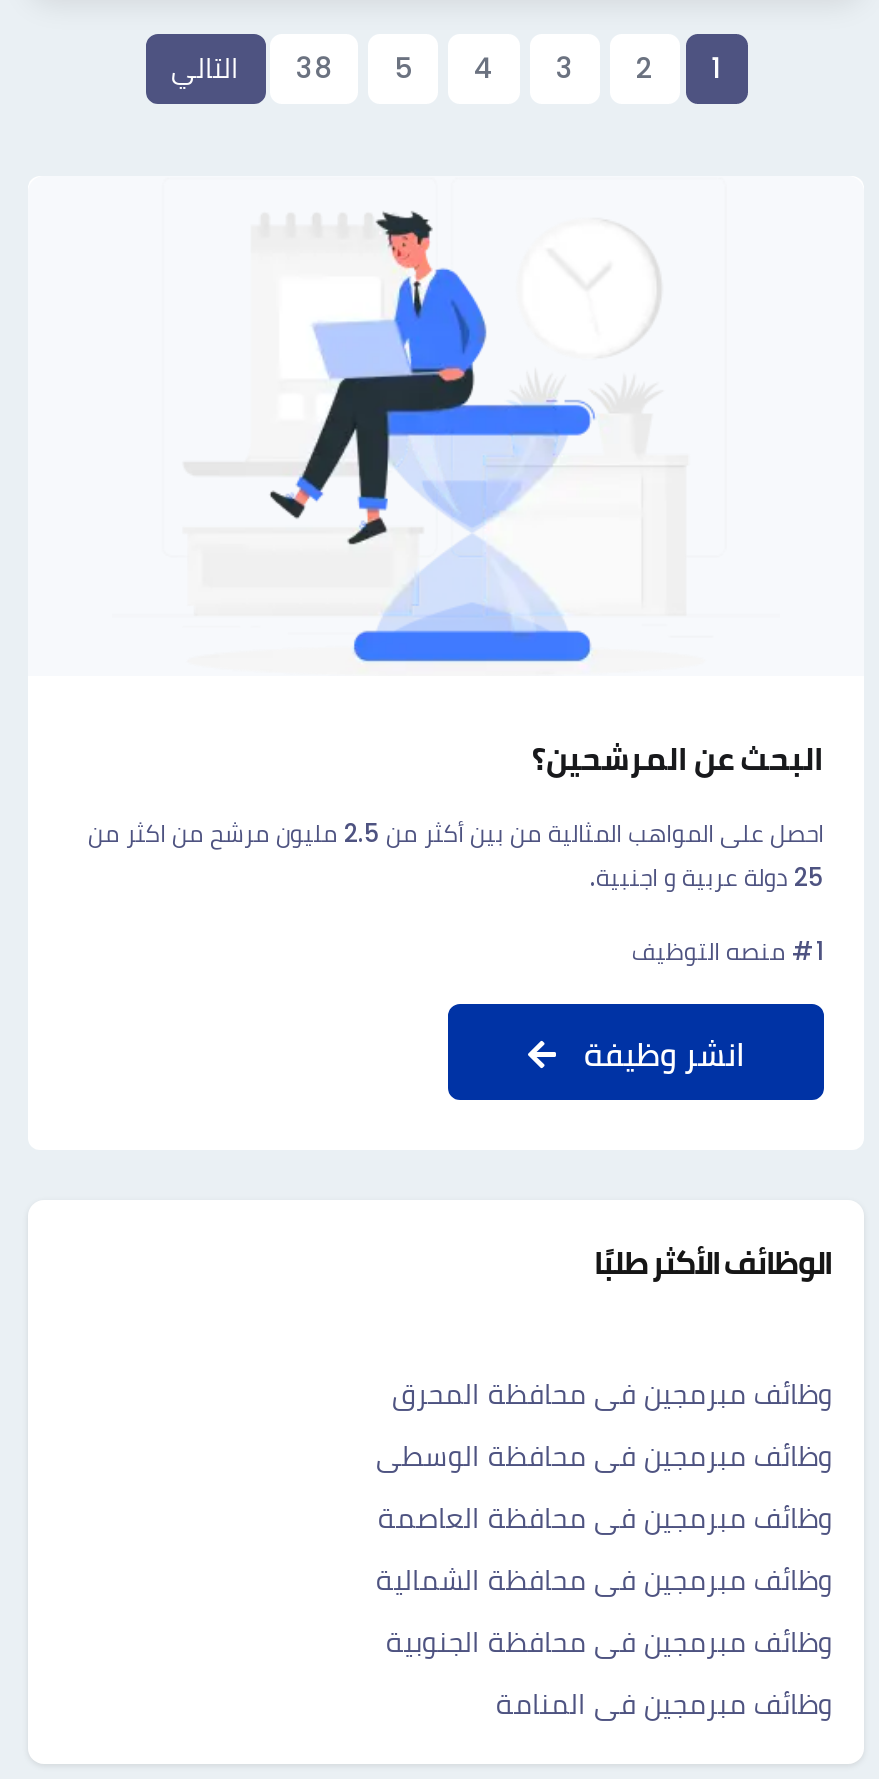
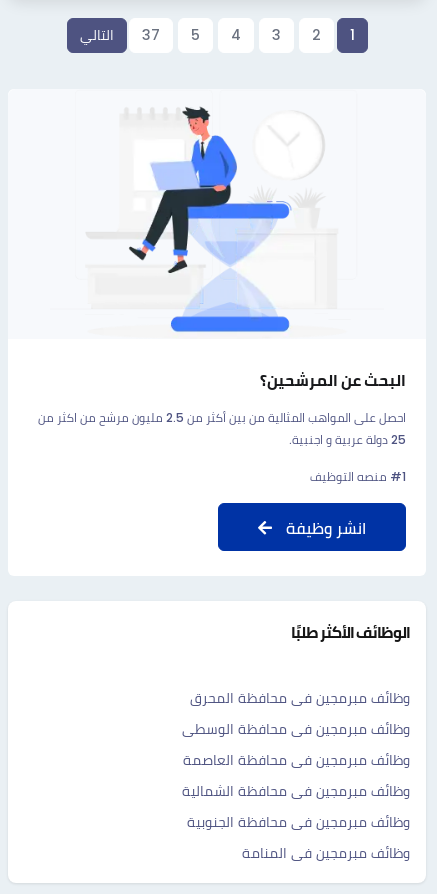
- 1 2 3 4 5 38 التالي
+ 1 2 3 4 5 37 التالي
